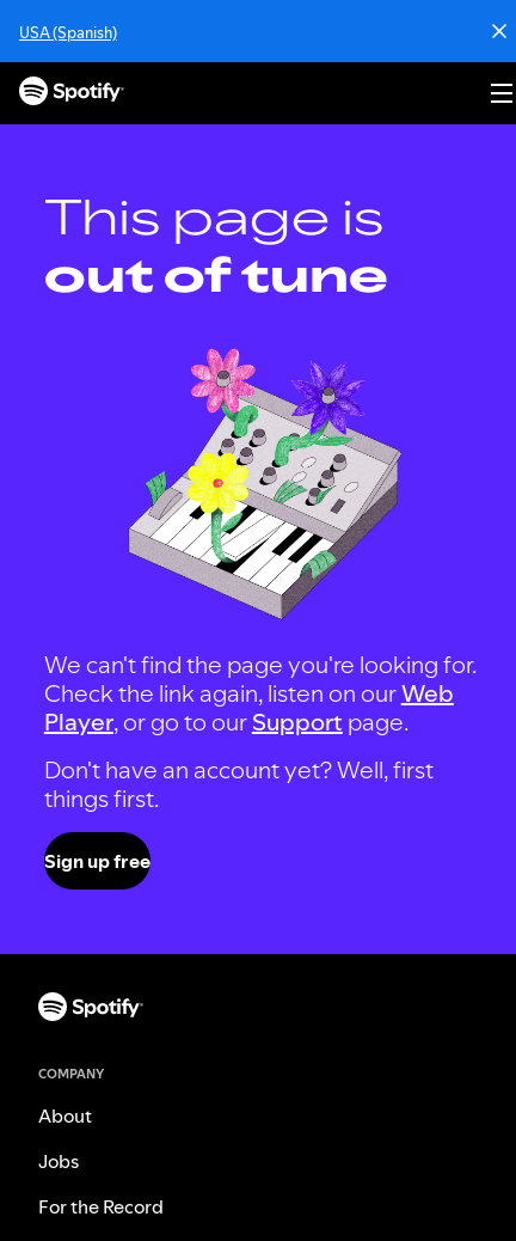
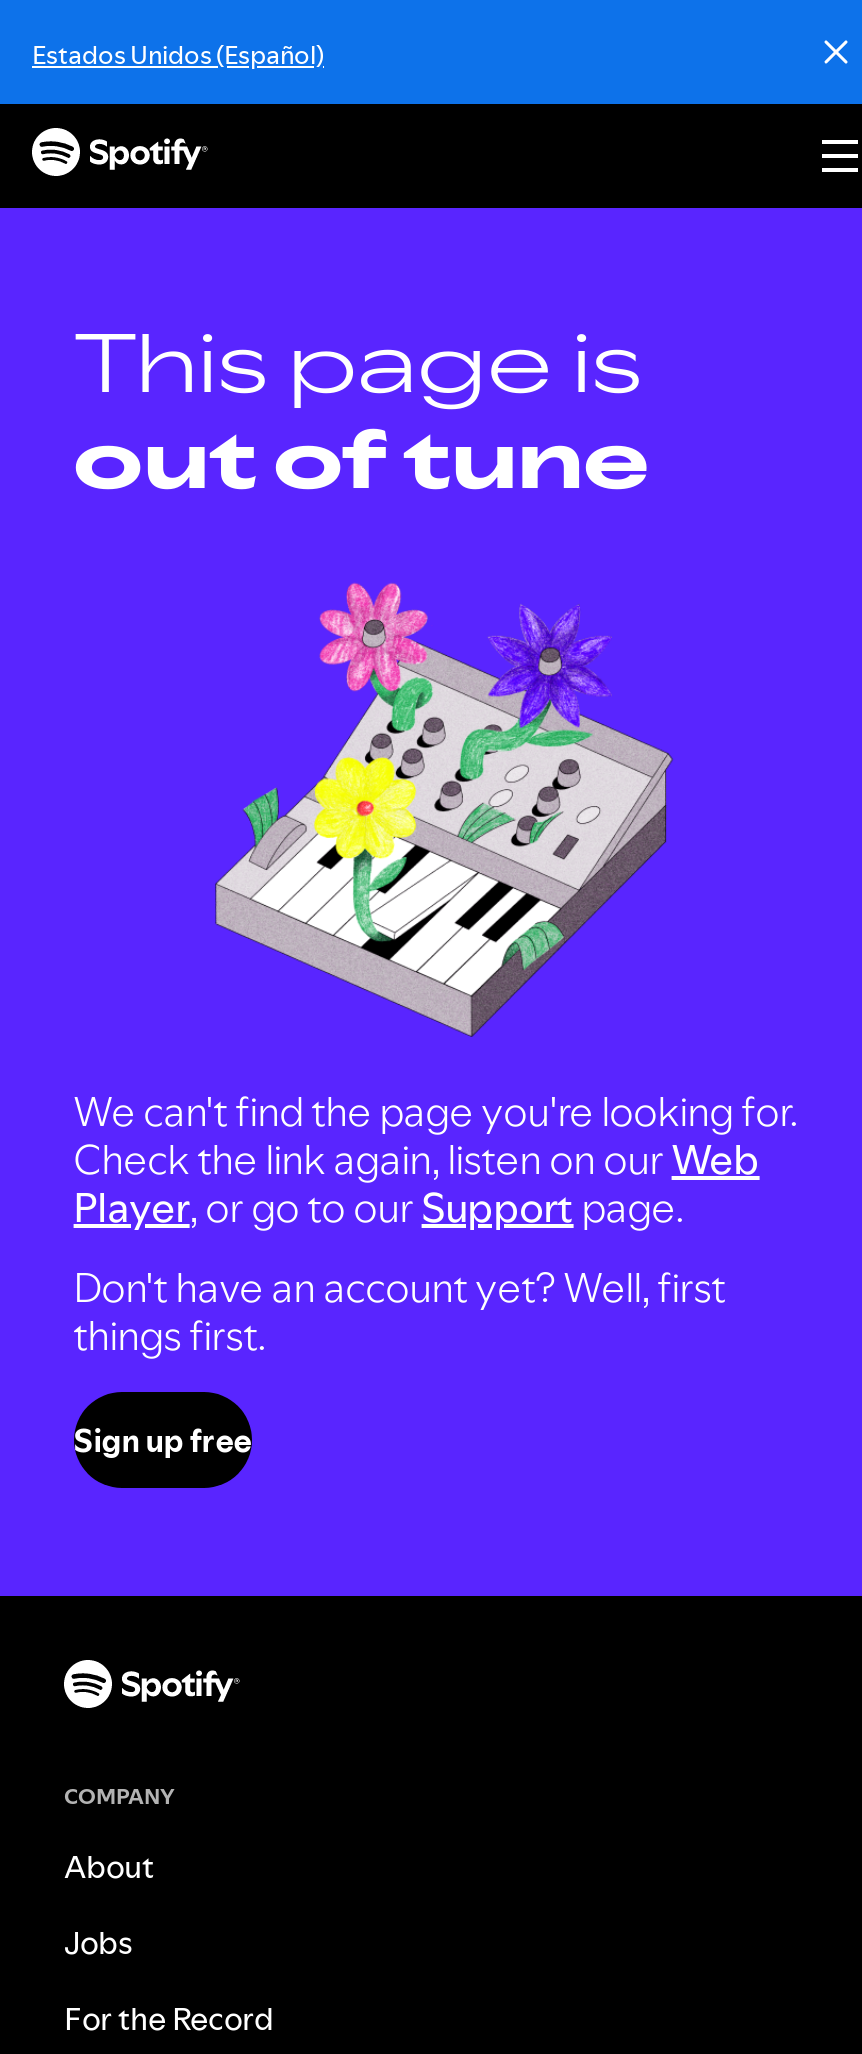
- USA (Spanish)
+ Estados Unidos (Español)
